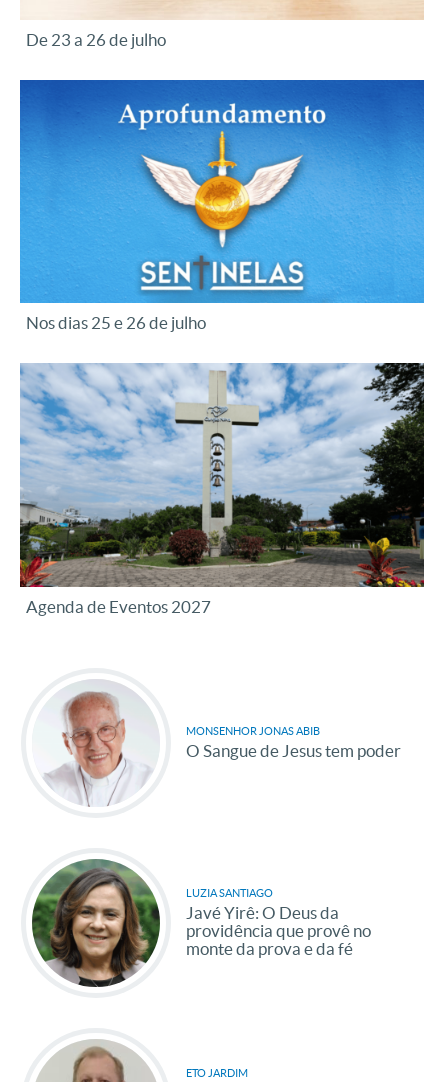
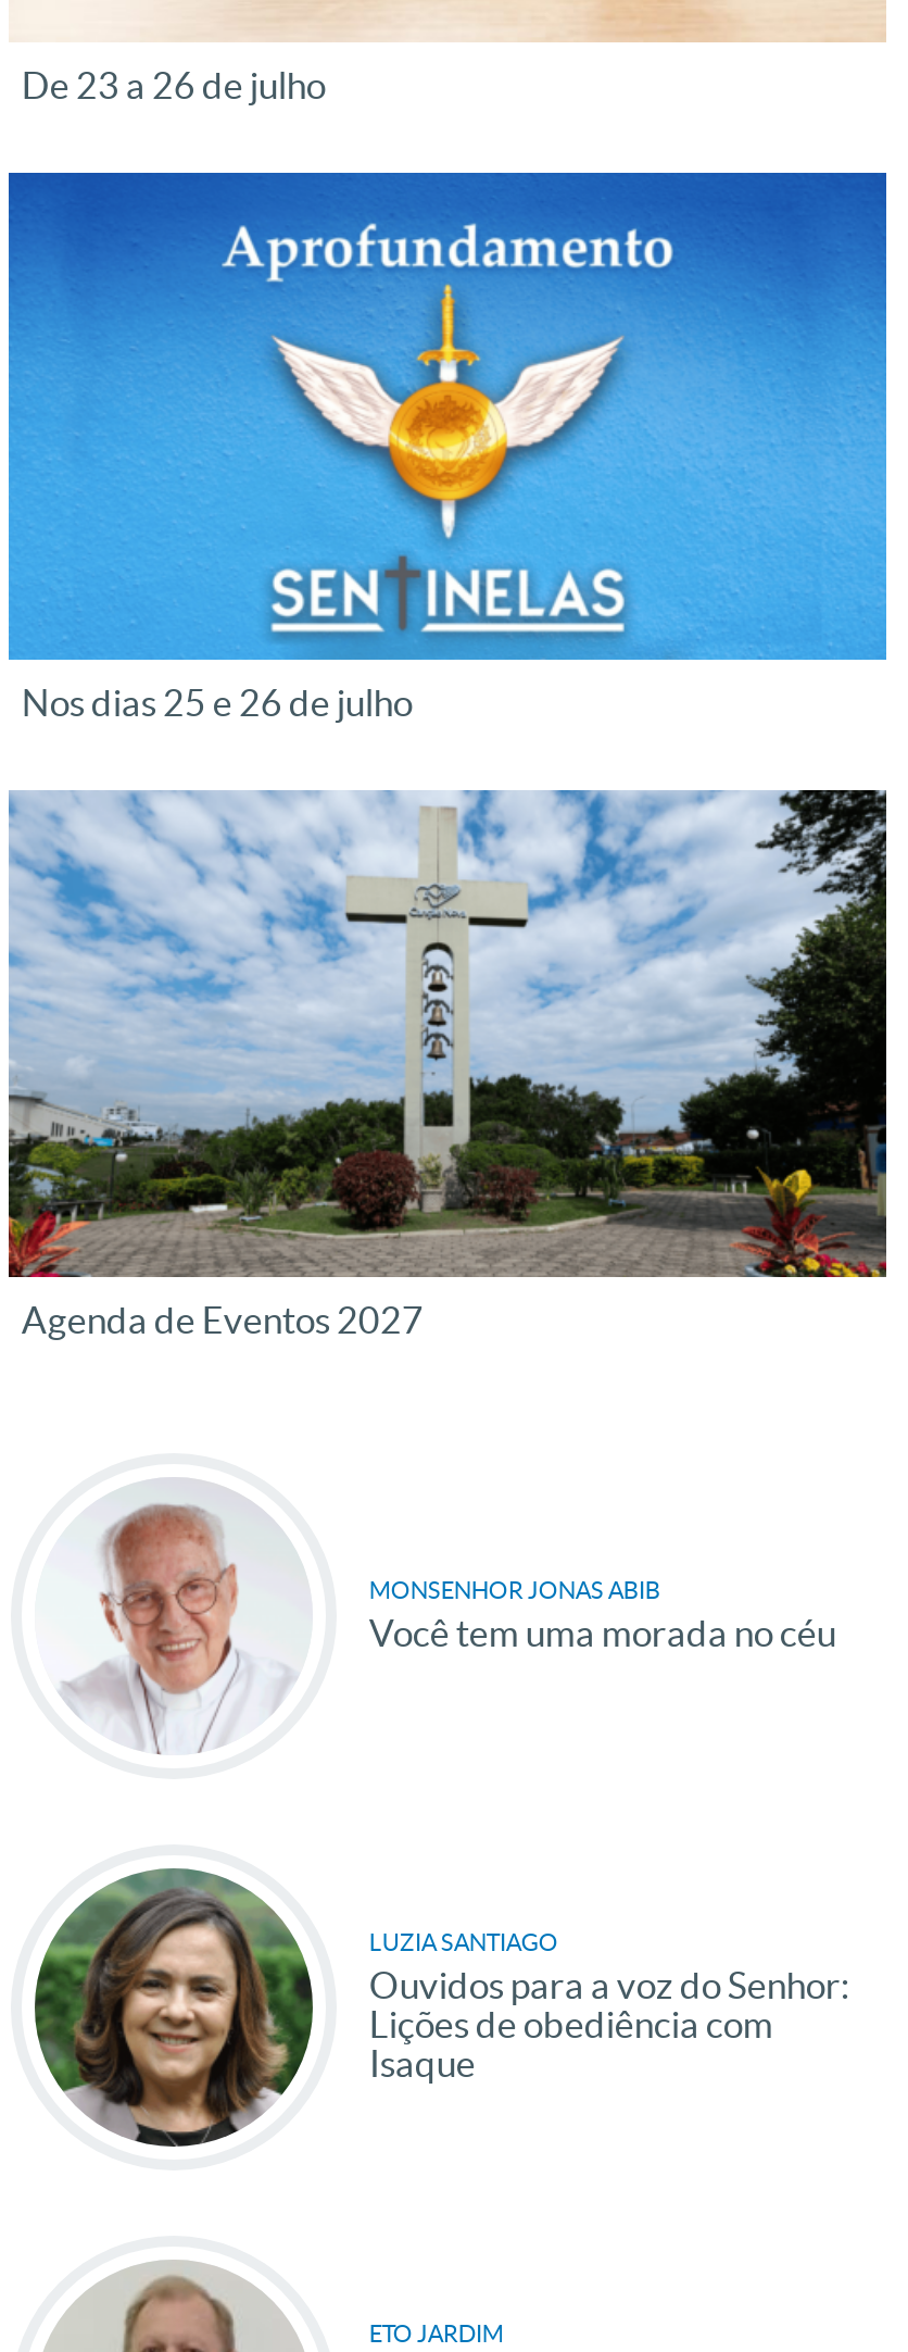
- O Sangue de Jesus tem poder
+ Você tem uma morada no céu

- Javé Yirê: O Deus da
- providência que provê no
- monte da prova e da fé
+ Ouvidos para a voz do Senhor:
+ Lições de obediência com
+ Isaque
